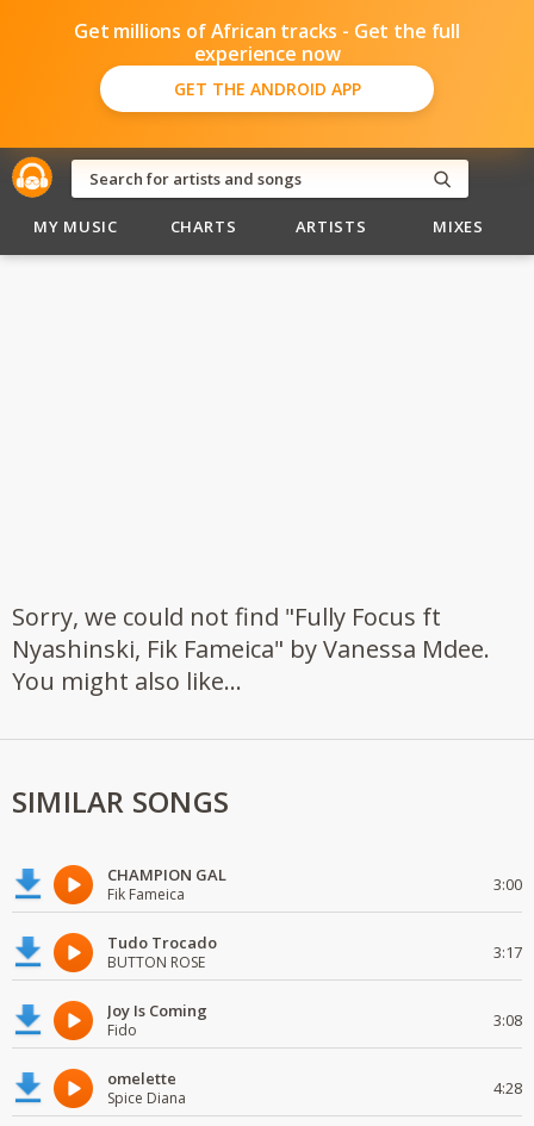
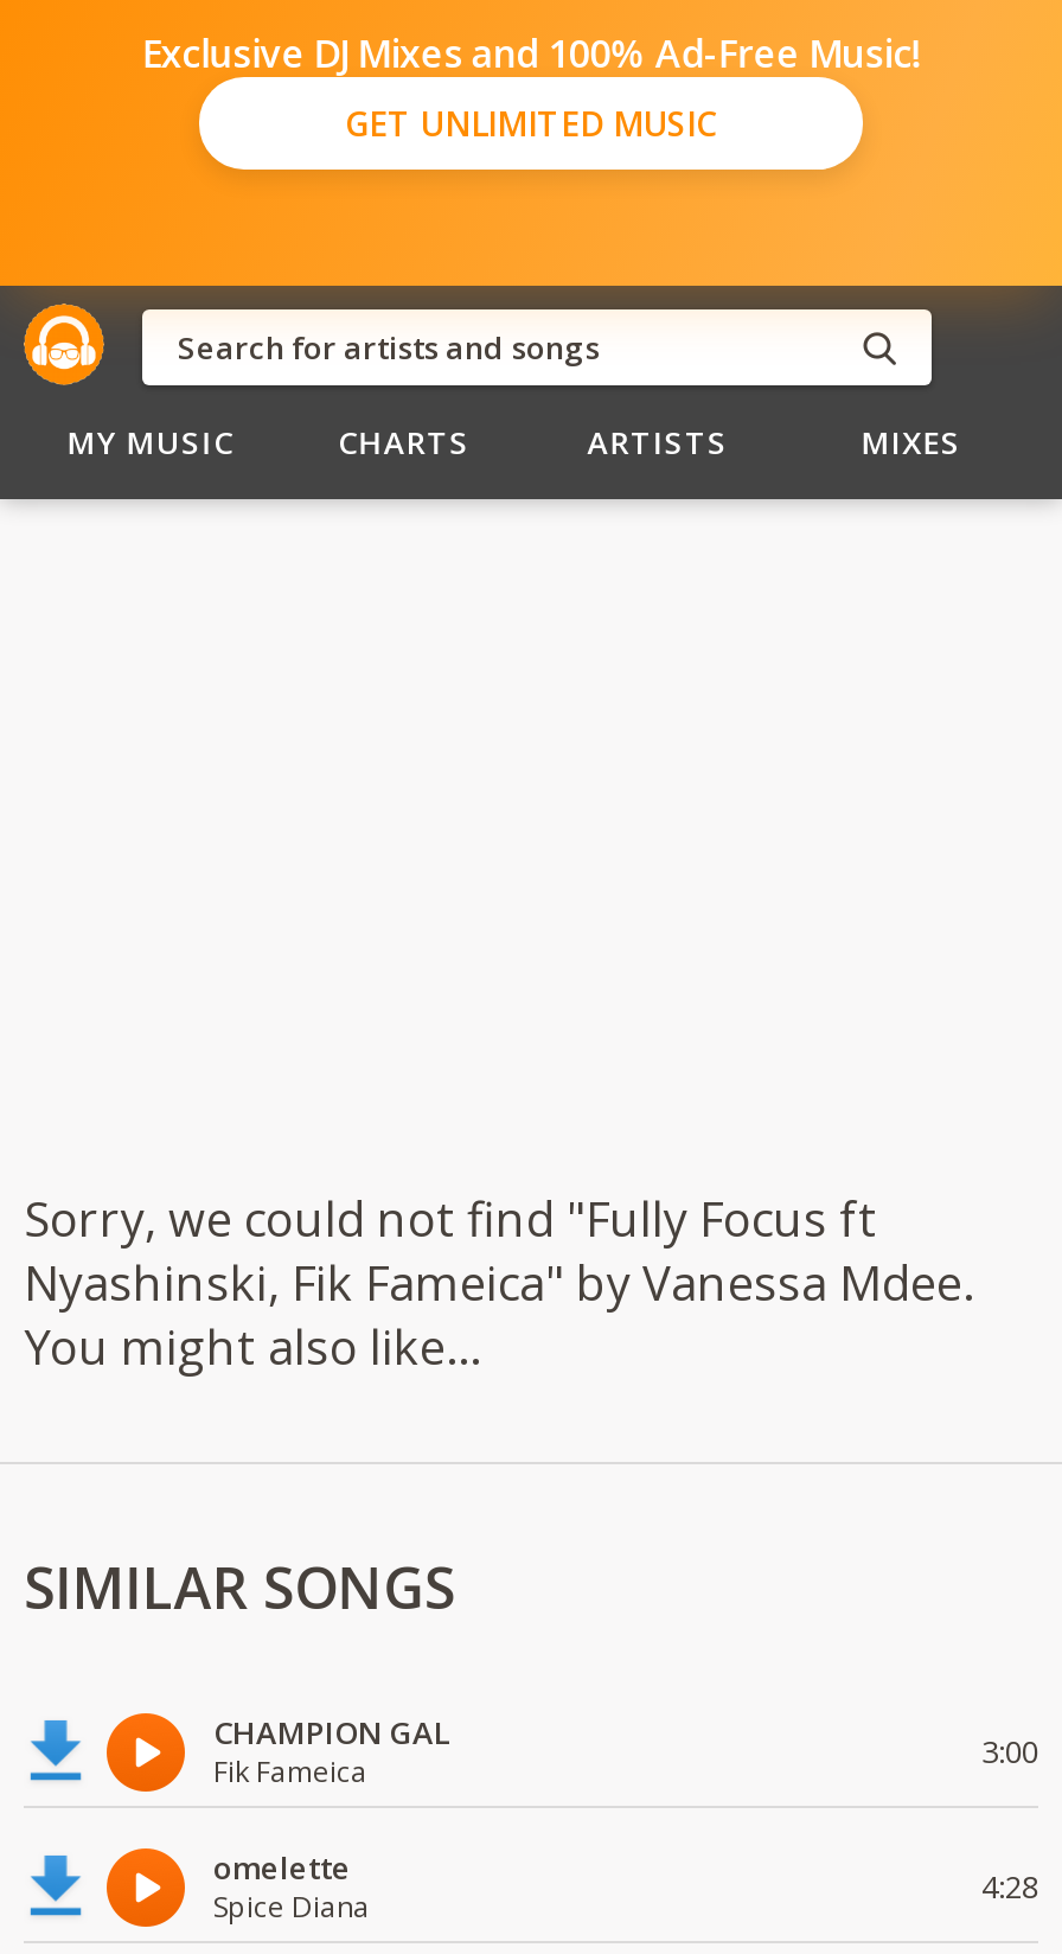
- Get millions of African tracks - Get the full
- experience now
- GET THE ANDROID APP
+ Exclusive DJ Mixes and 100% Ad-Free Music!
+ GET UNLIMITED MUSIC

- Tudo Trocado
- BUTTON ROSE
- 3:17
- Joy Is Coming
- Fido
- 3:08
